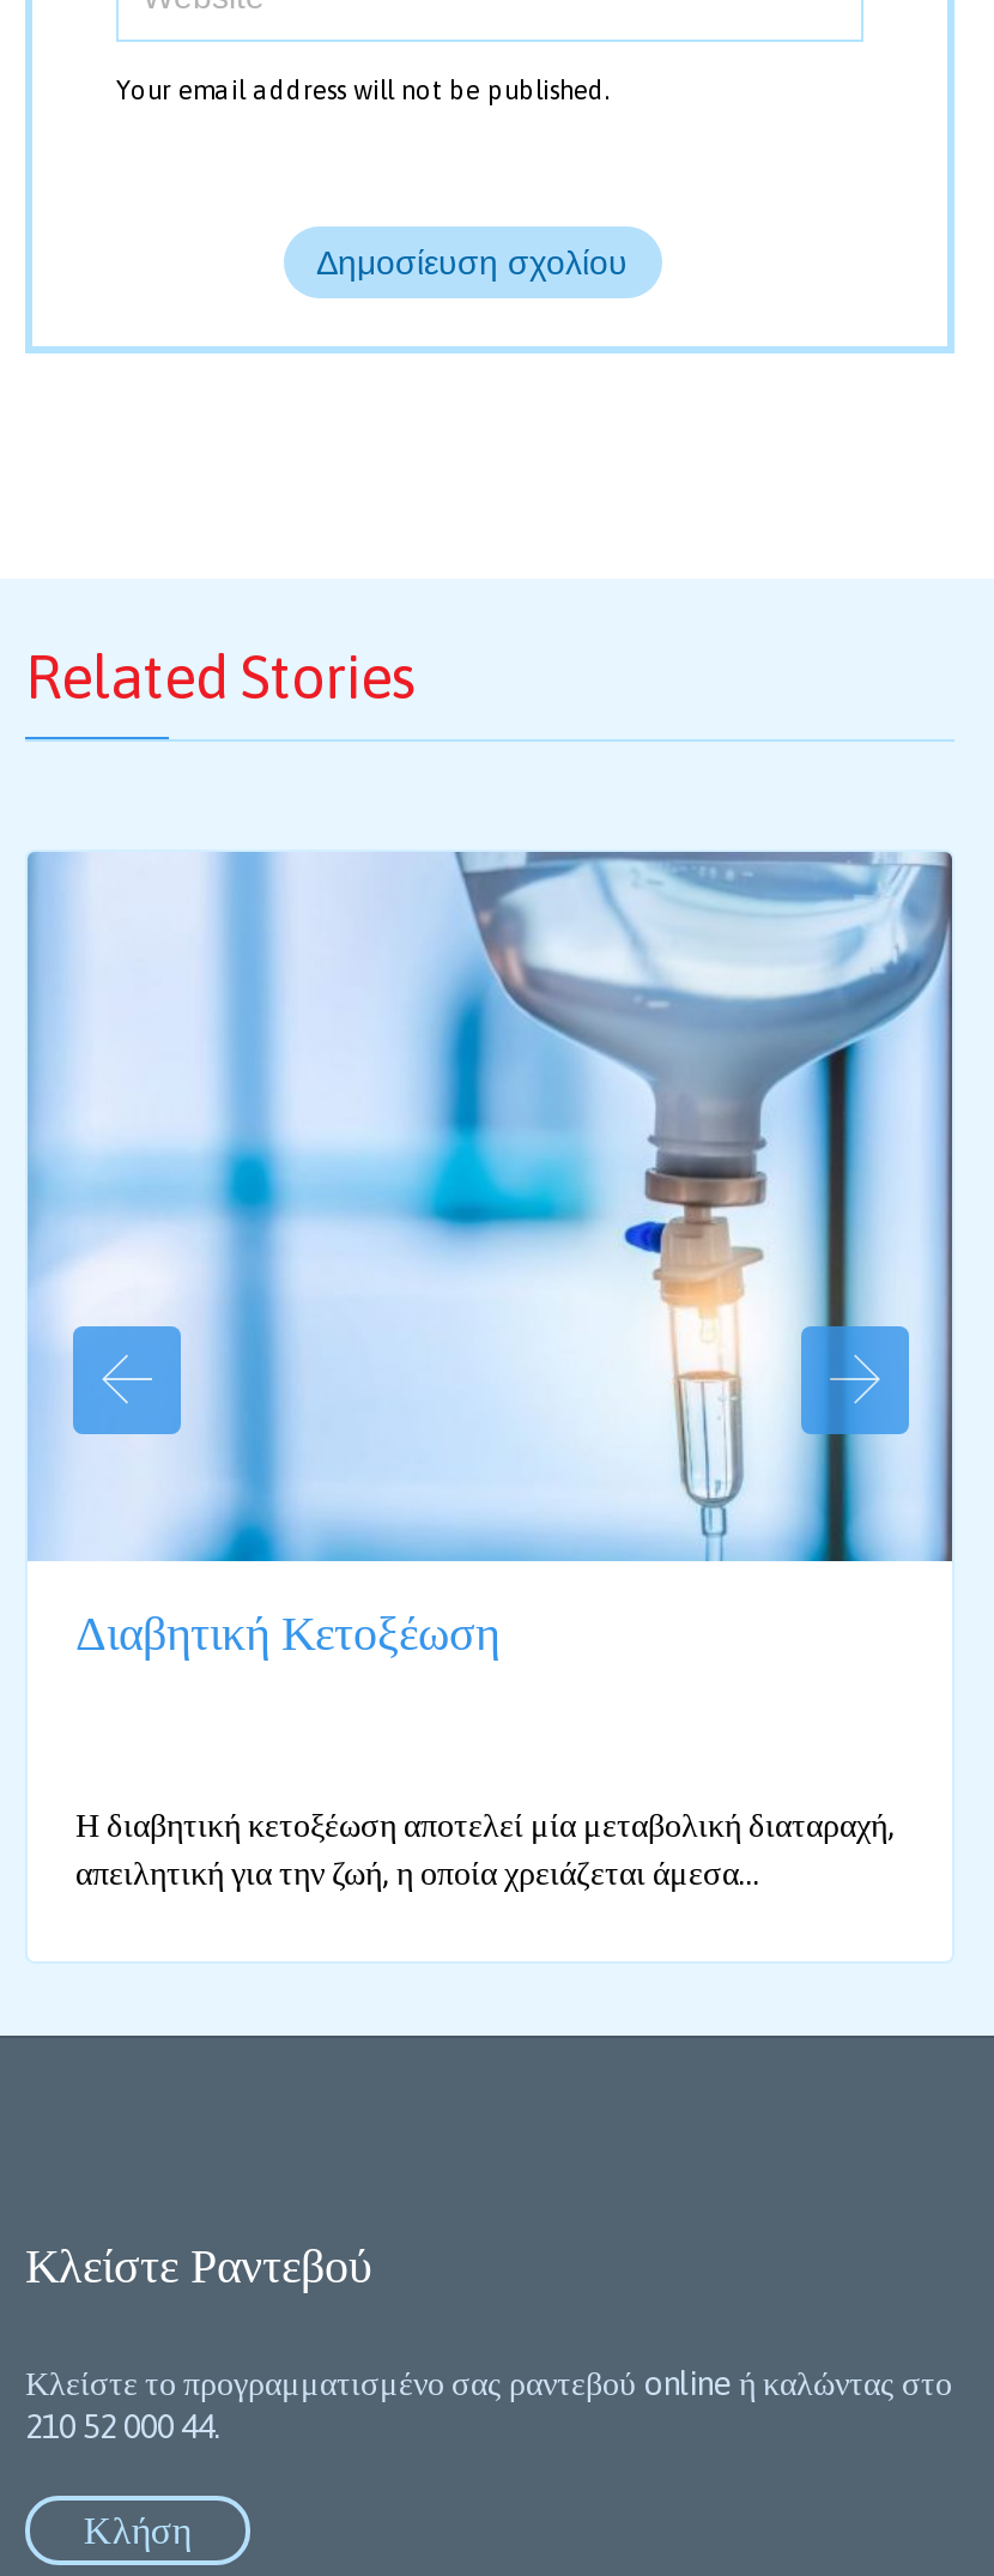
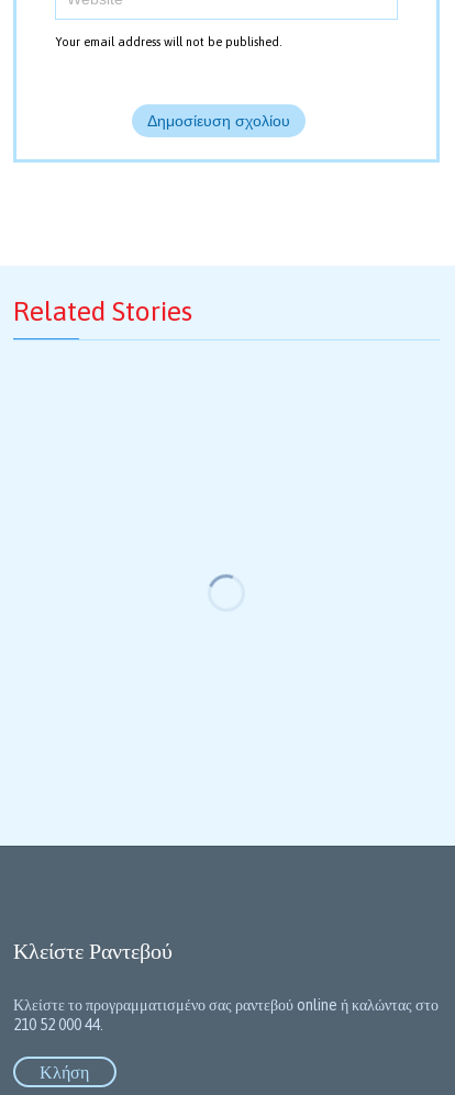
- [image]
- Διαβητική Κετοξέωση

- Η διαβητική κετοξέωση αποτελεί μία μεταβολική διαταραχή,
- απειλητική για την ζωή, η οποία χρειάζεται άμεσα…
